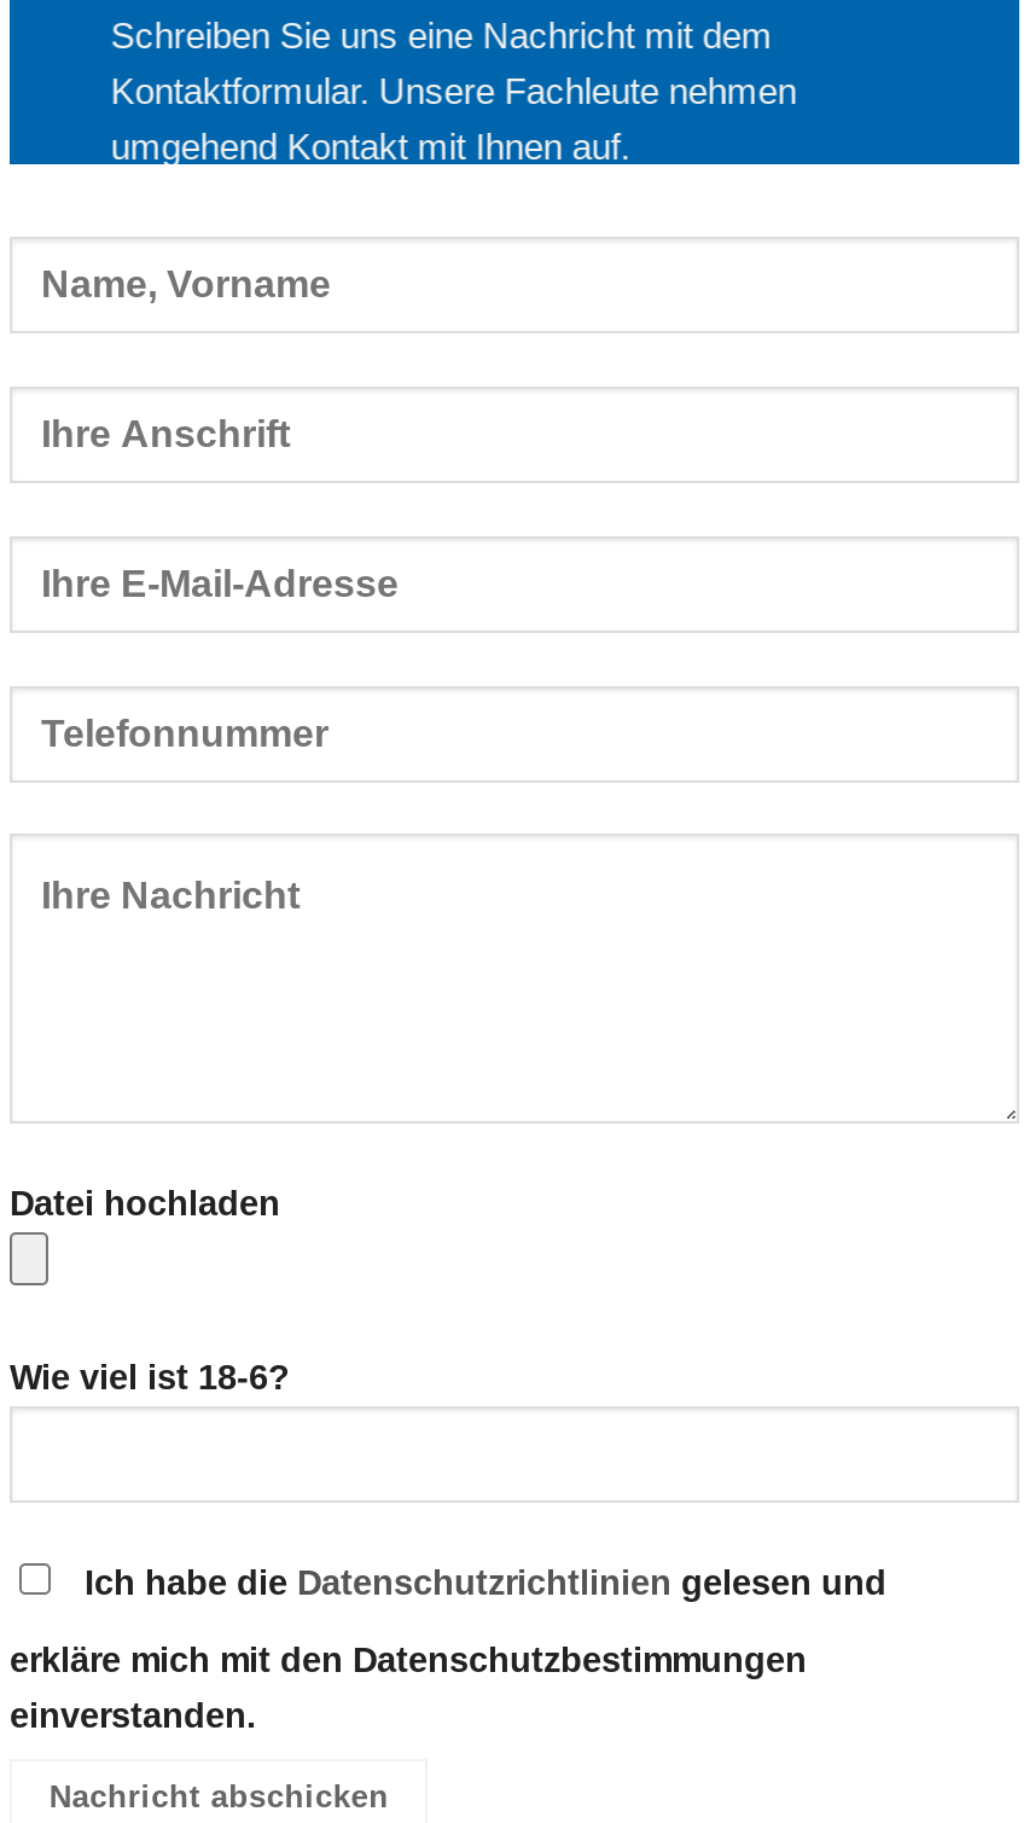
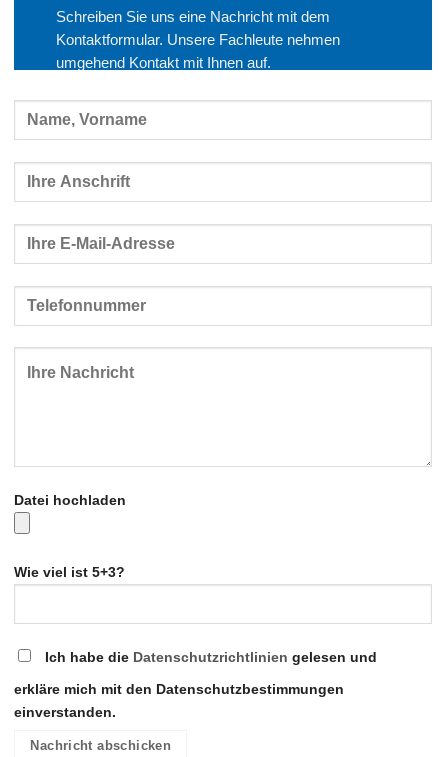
- Wie viel ist 18-6?
+ Wie viel ist 5+3?
